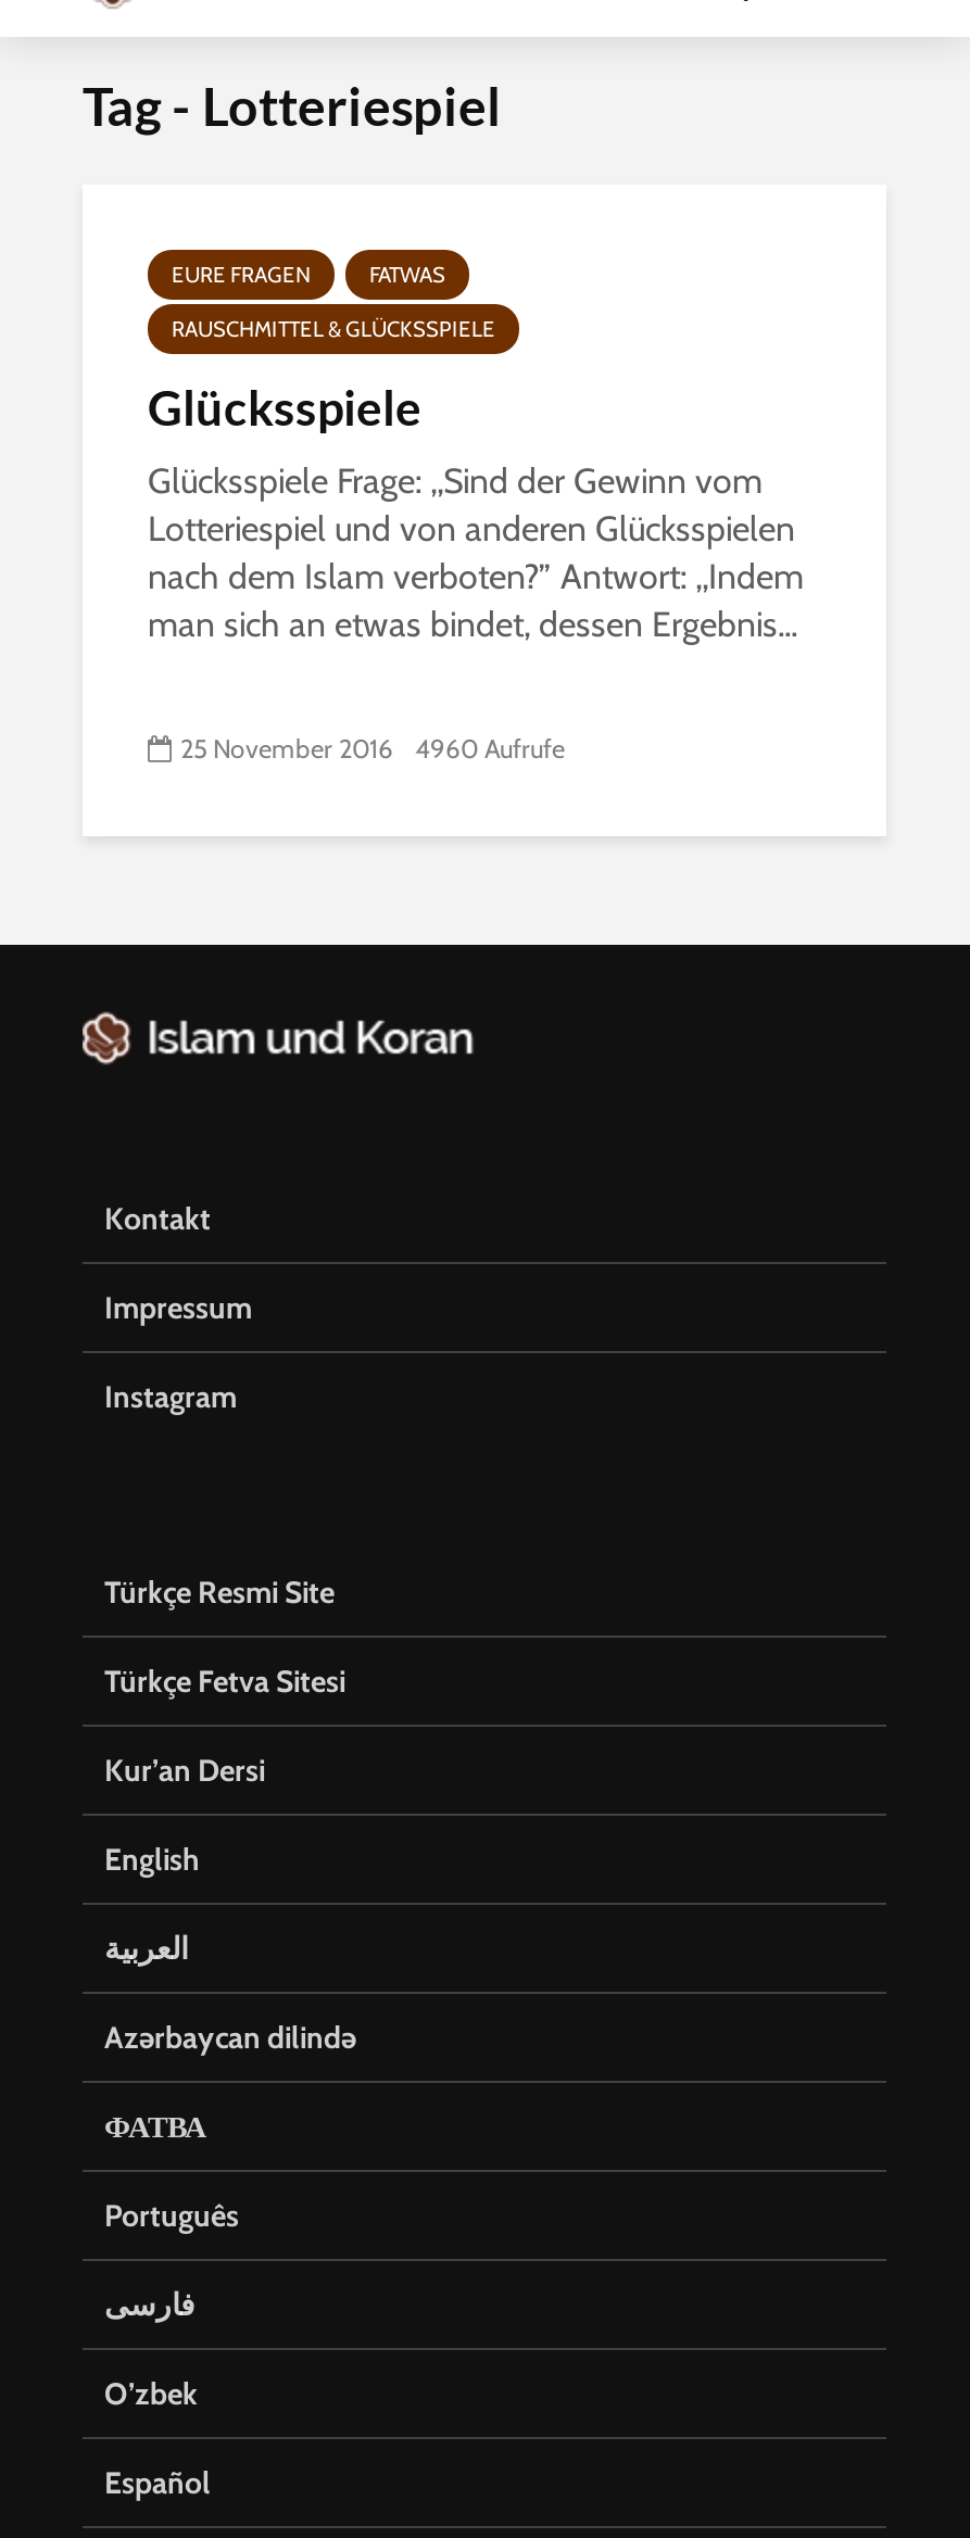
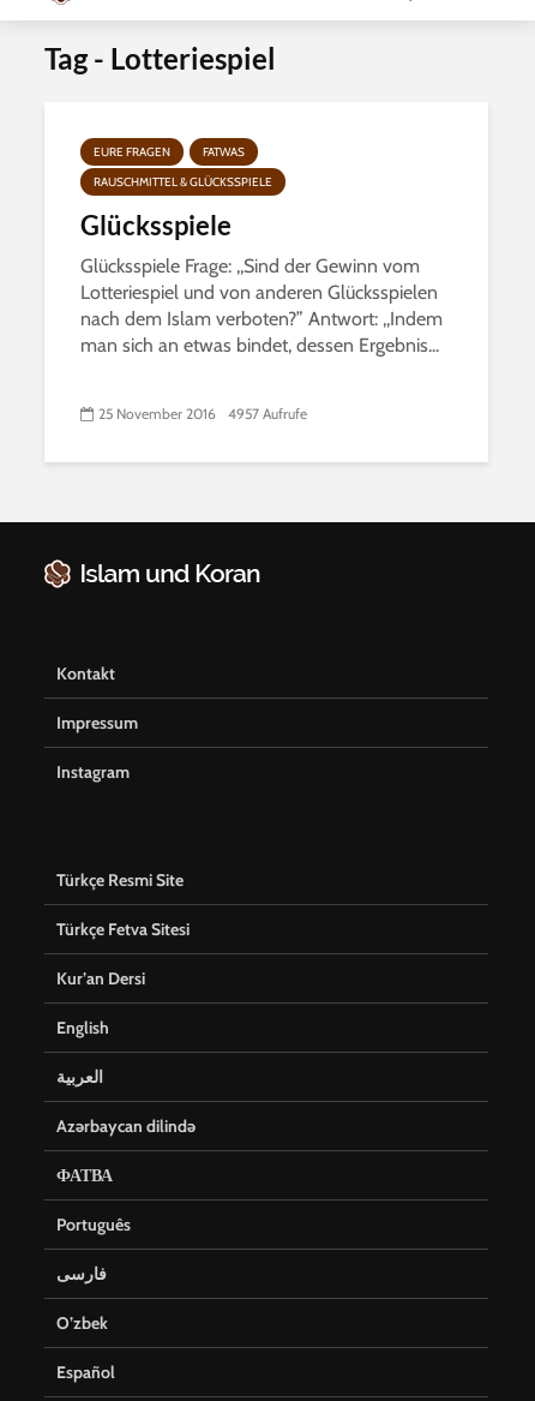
- 25 November 2016 4960 Aufrufe
+ 25 November 2016 4957 Aufrufe
